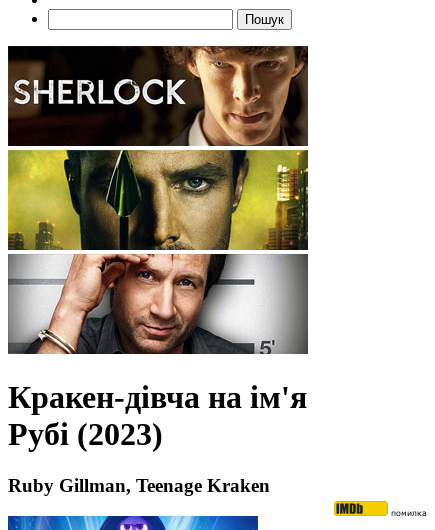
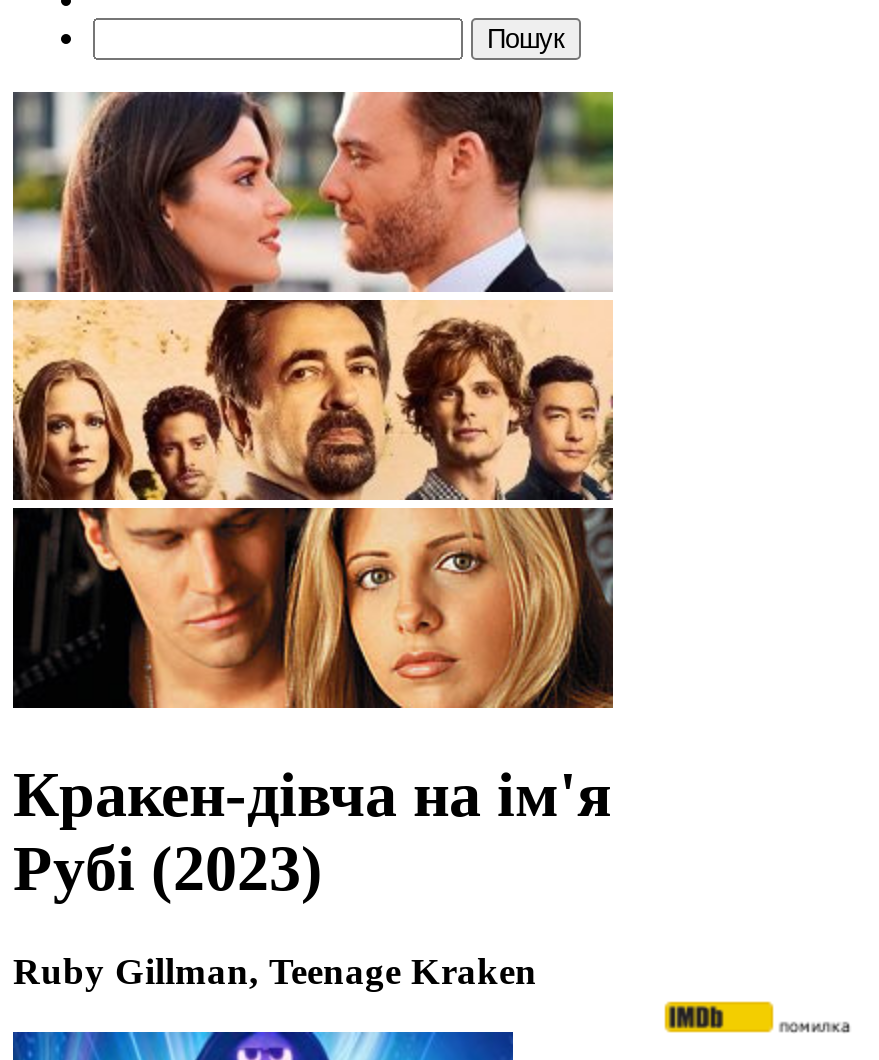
- [image]
+ [image]
